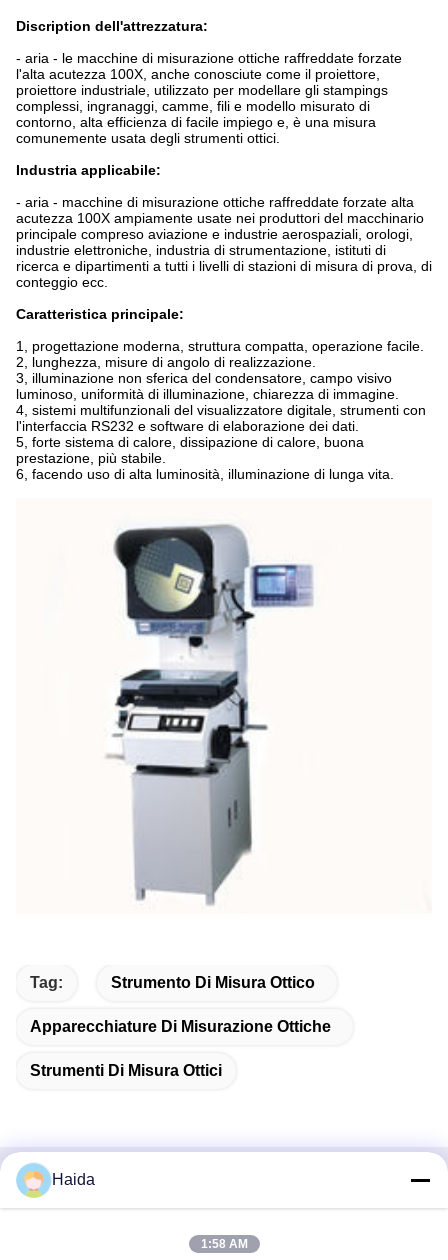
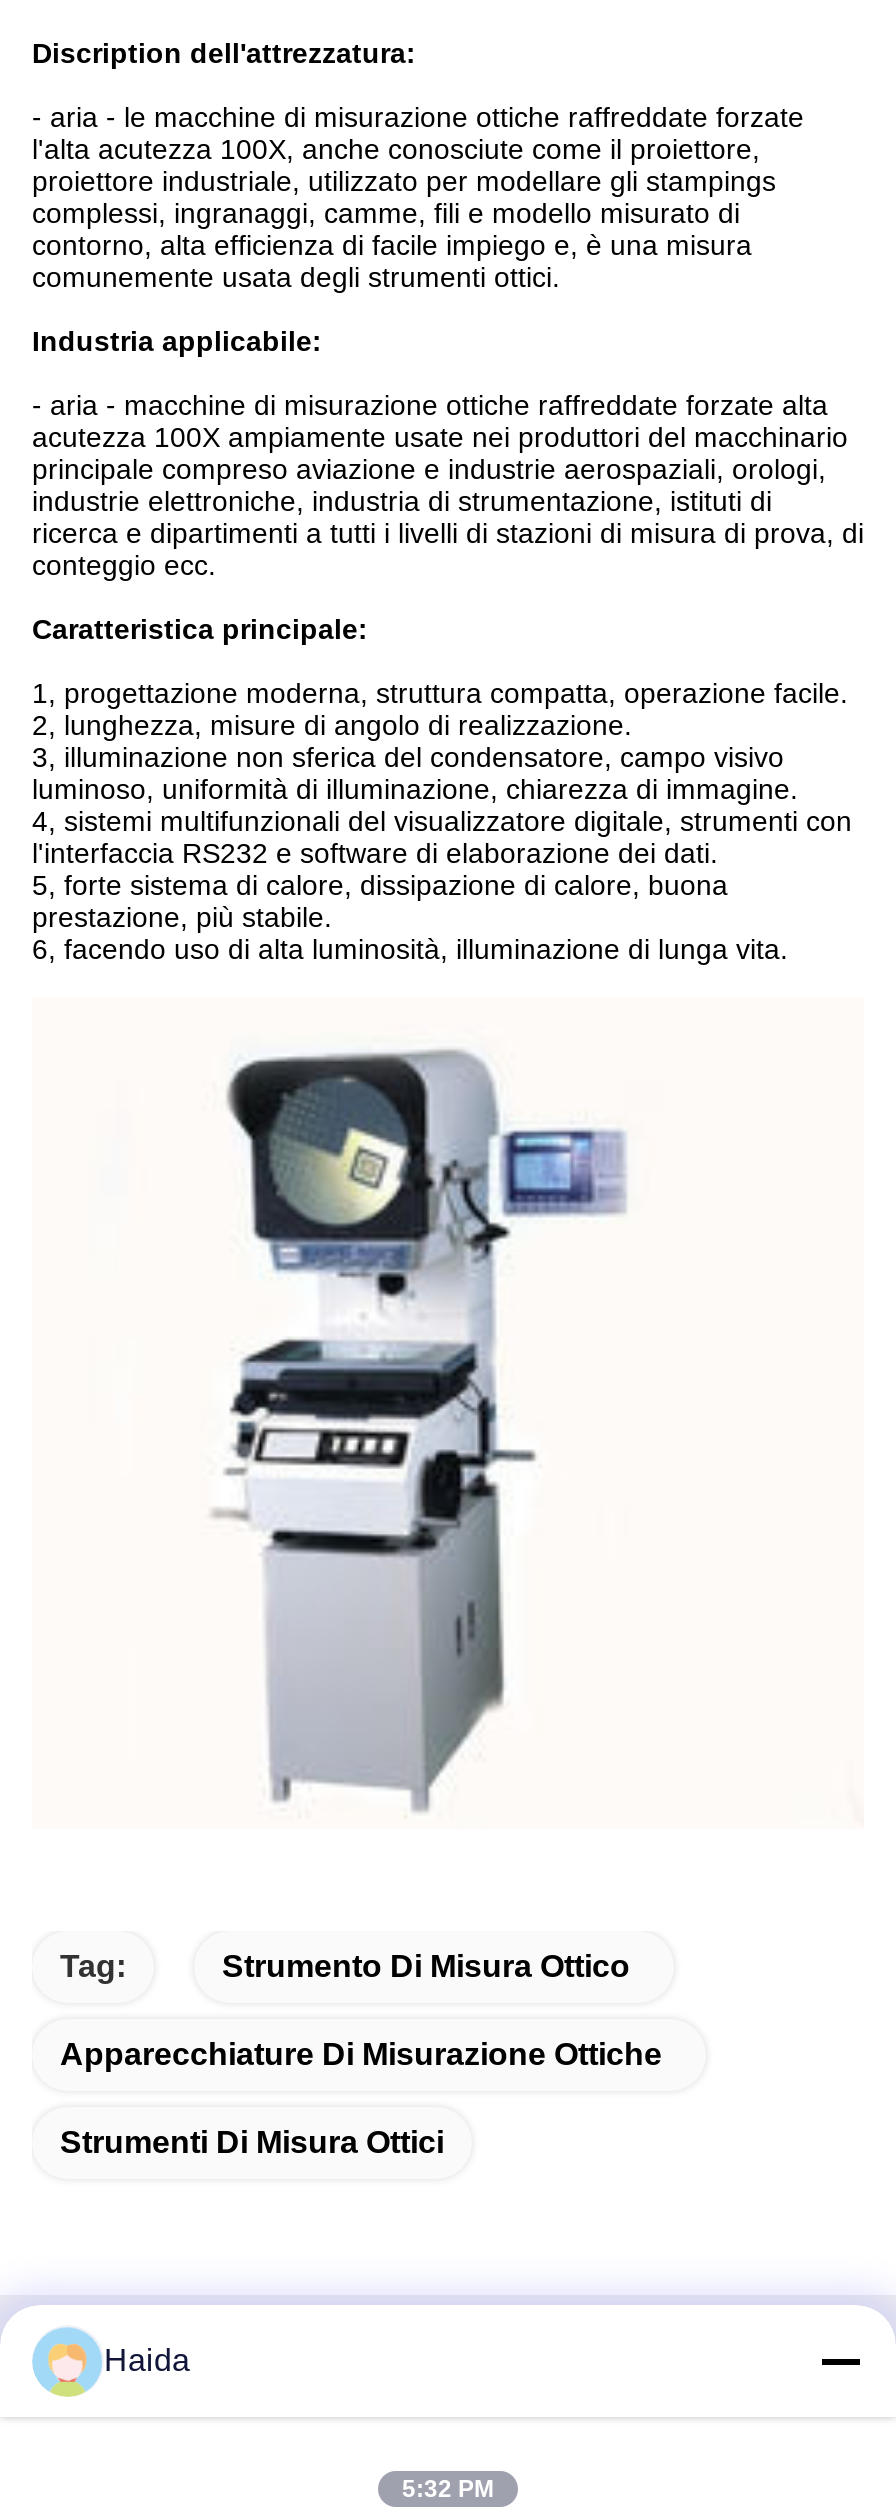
- 1:58 AM
+ 5:32 PM
